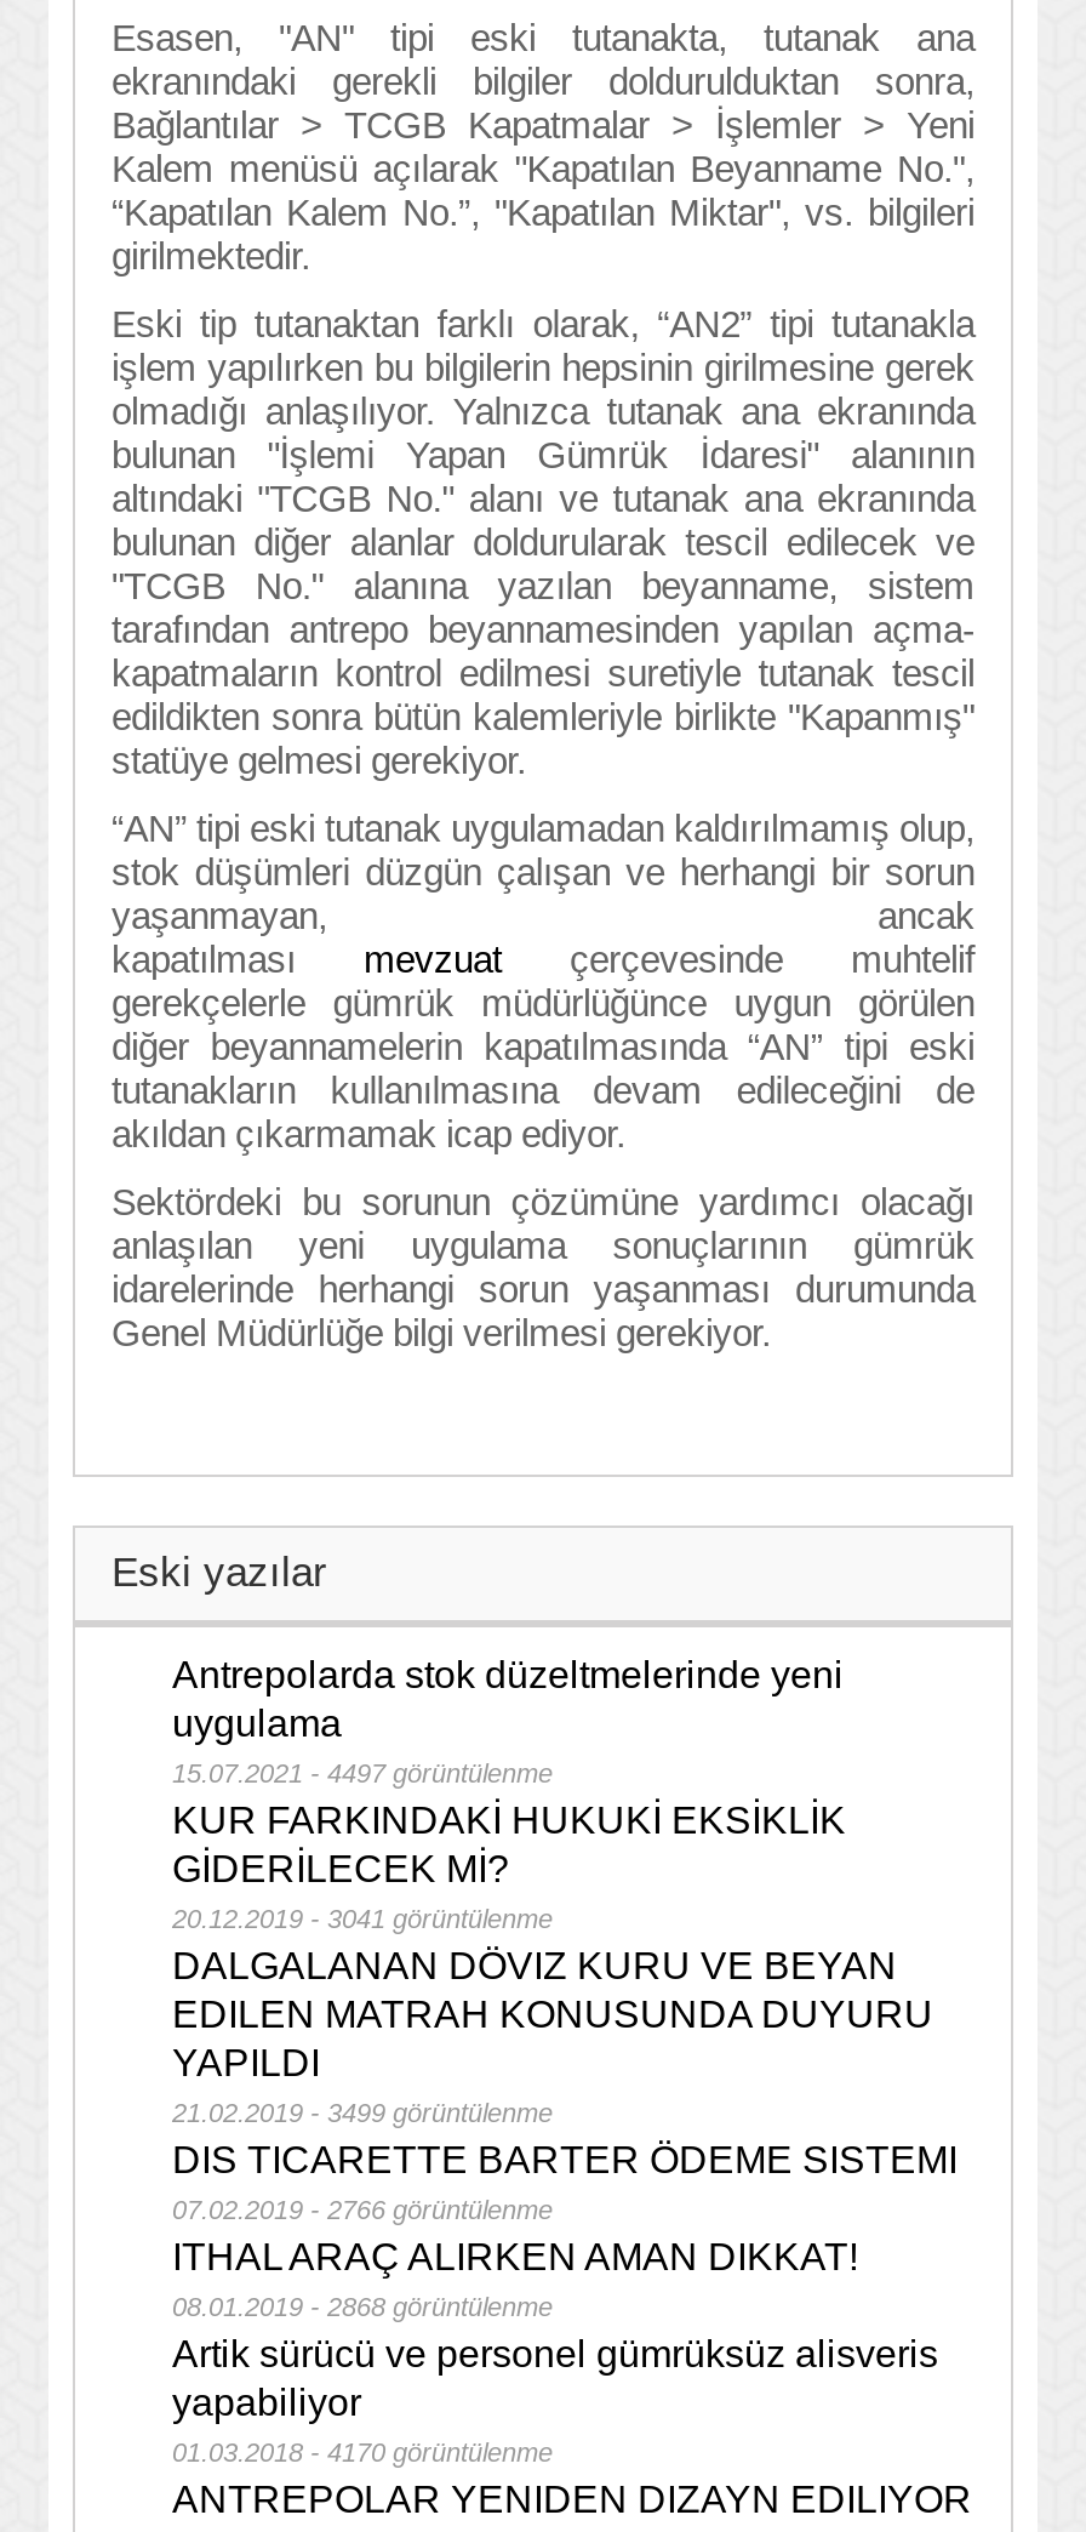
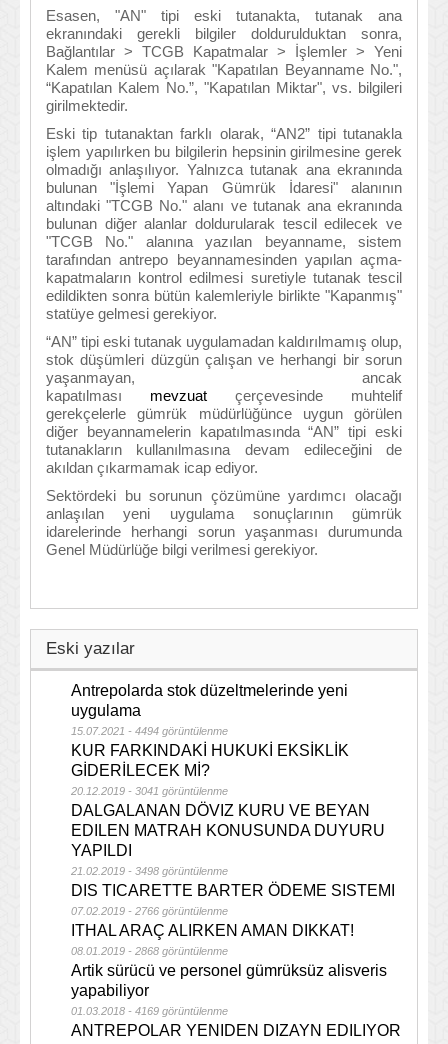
- 15.07.2021 - 4497 görüntülenme
+ 15.07.2021 - 4494 görüntülenme

- 21.02.2019 - 3499 görüntülenme
+ 21.02.2019 - 3498 görüntülenme

- 01.03.2018 - 4170 görüntülenme
+ 01.03.2018 - 4169 görüntülenme
